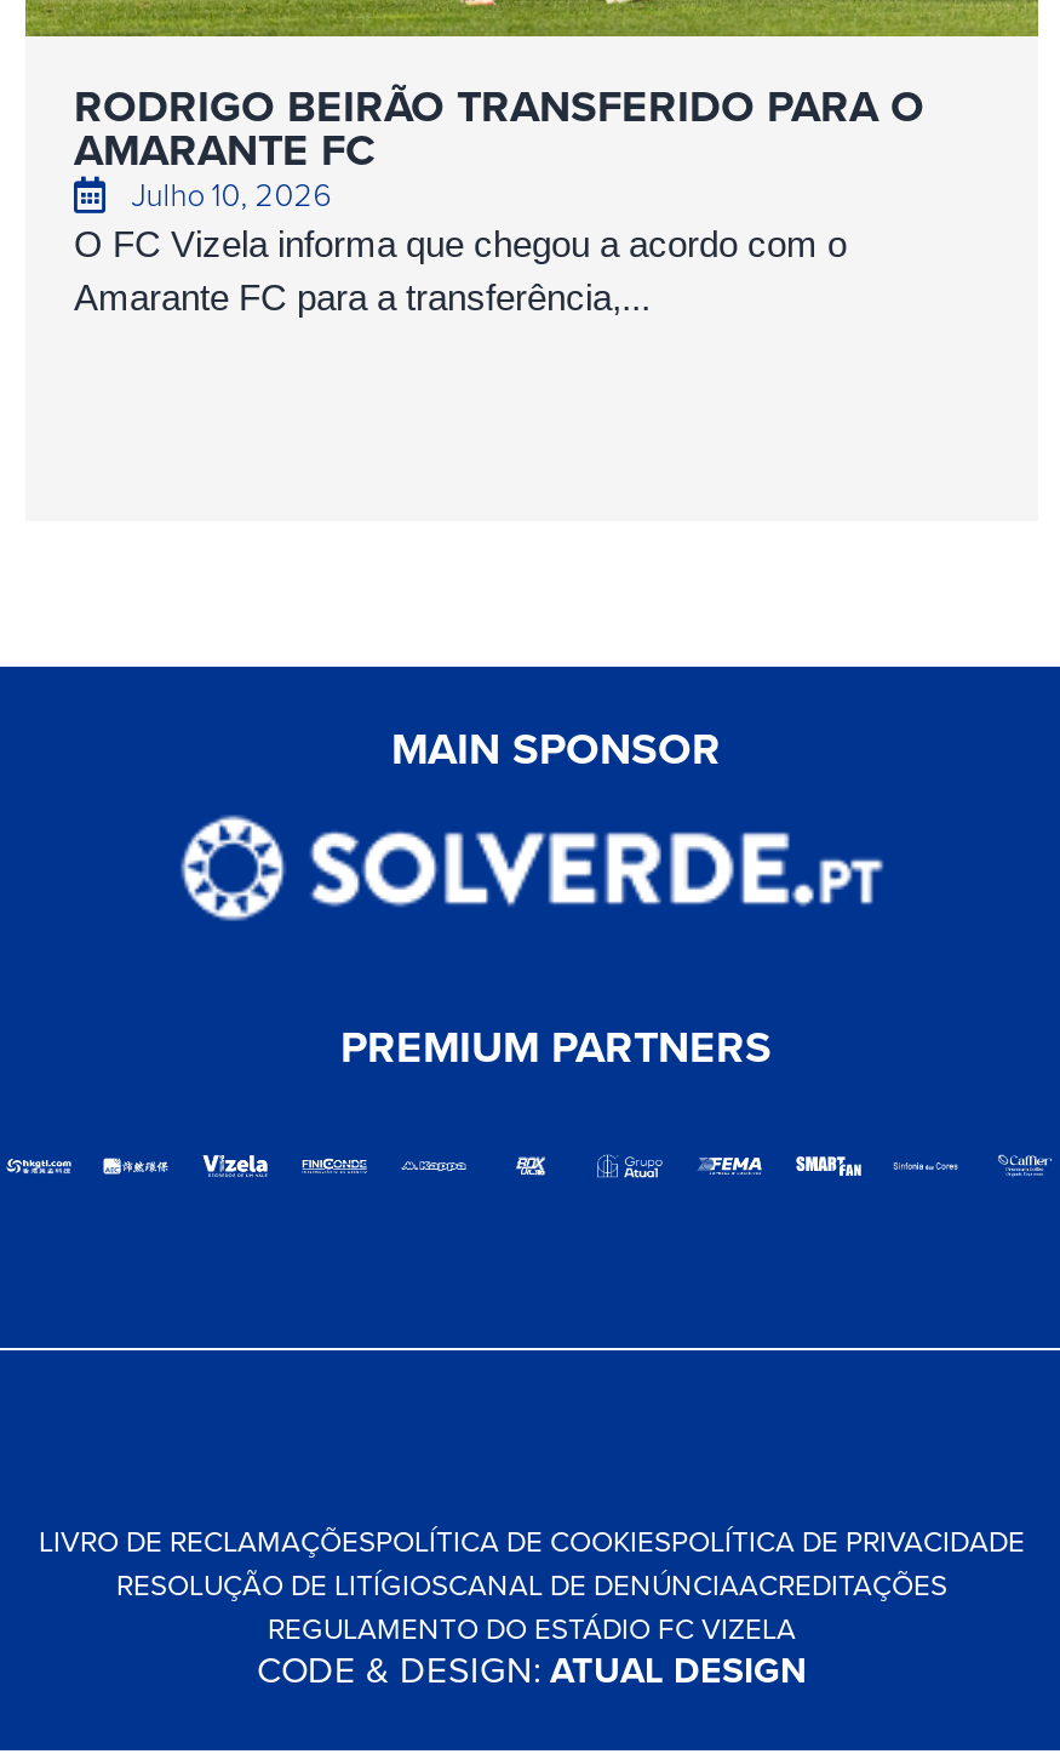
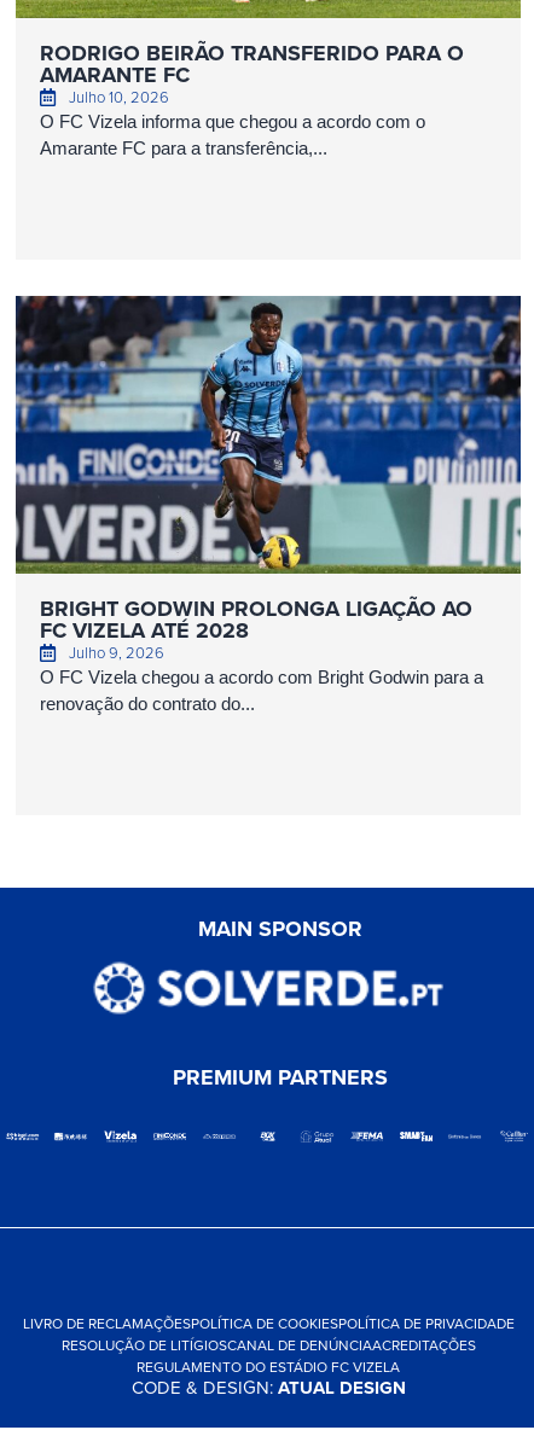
+ [image]
+ BRIGHT GODWIN PROLONGA LIGAÇÃO AO
+ FC VIZELA ATÉ 2028
+ Julho 9, 2026
+ O FC Vizela chegou a acordo com Bright Godwin para a
+ renovação do contrato do...
